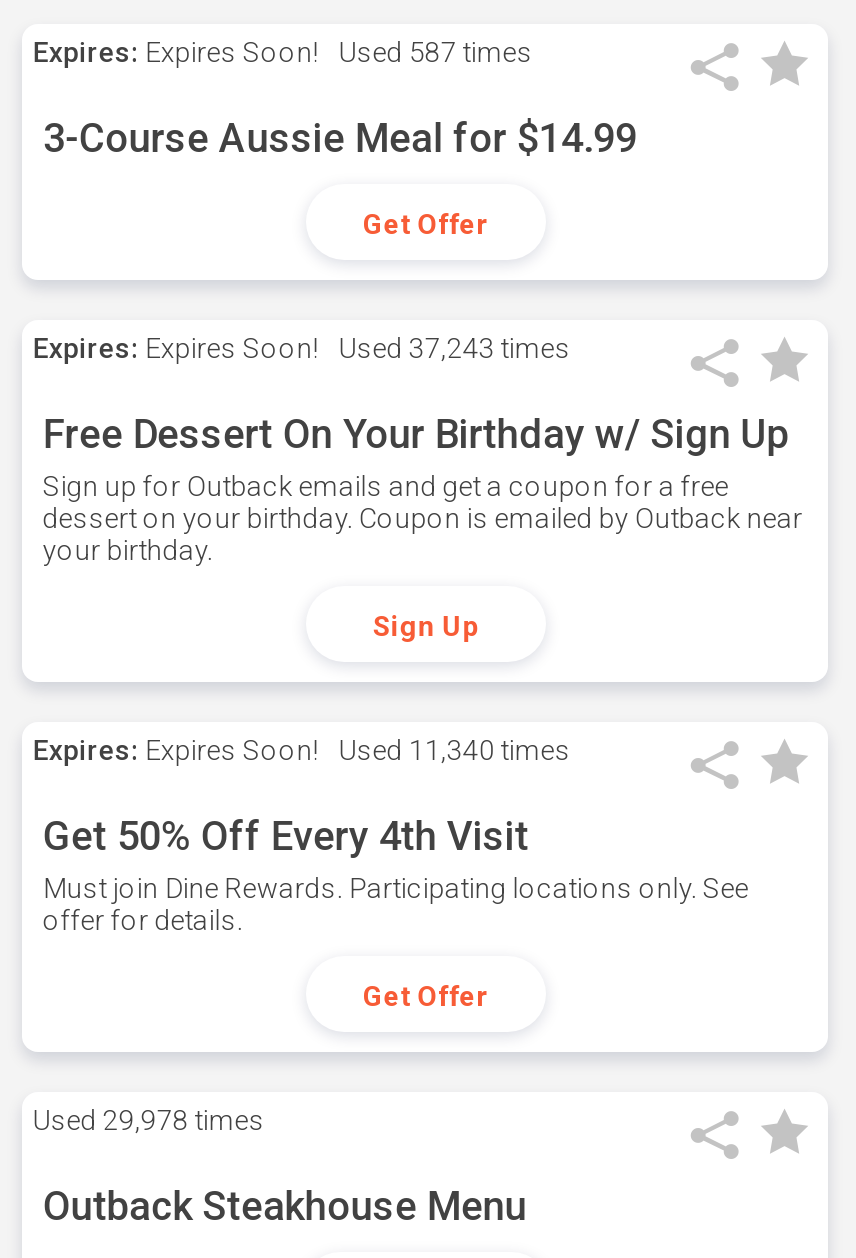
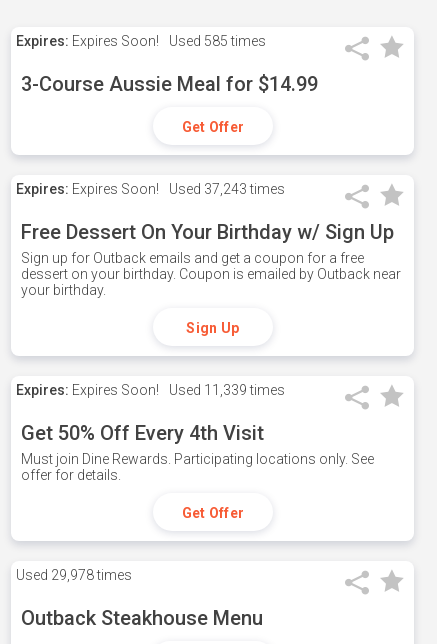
- Expires: Expires Soon! Used 587 times
+ Expires: Expires Soon! Used 585 times

- Expires: Expires Soon! Used 11,340 times
+ Expires: Expires Soon! Used 11,339 times
